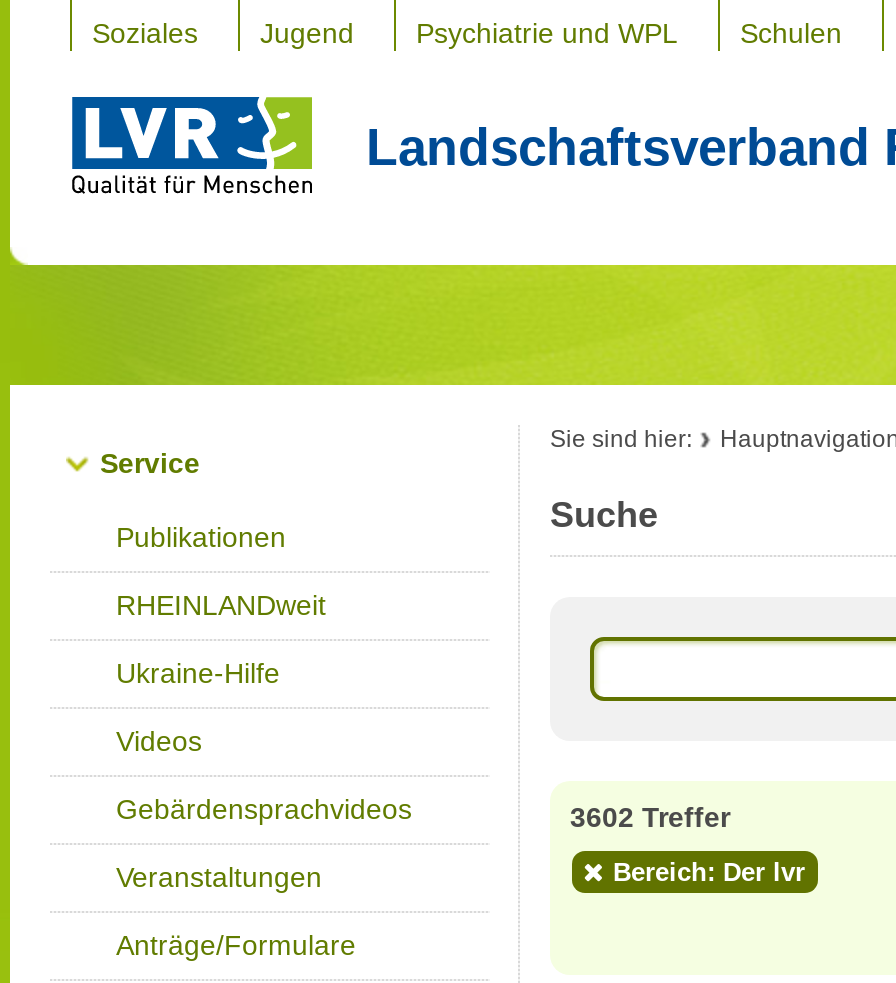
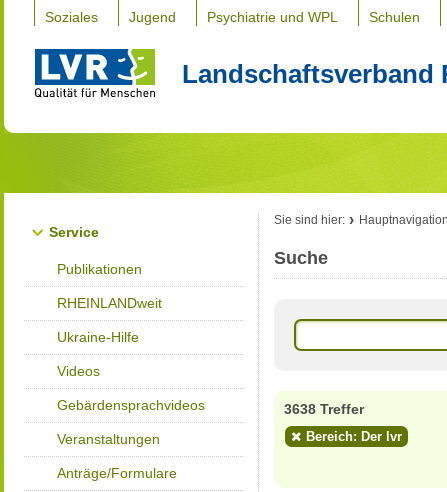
- 3602 Treffer
+ 3638 Treffer
